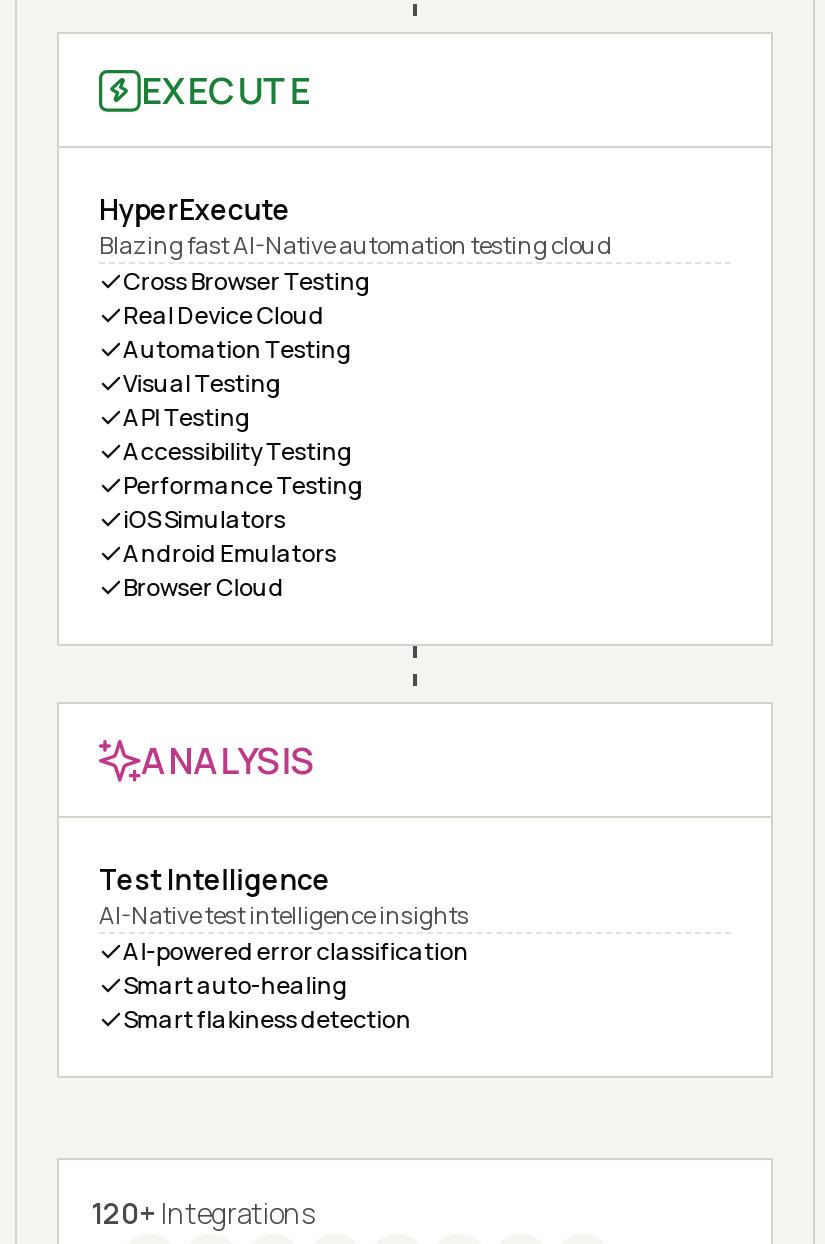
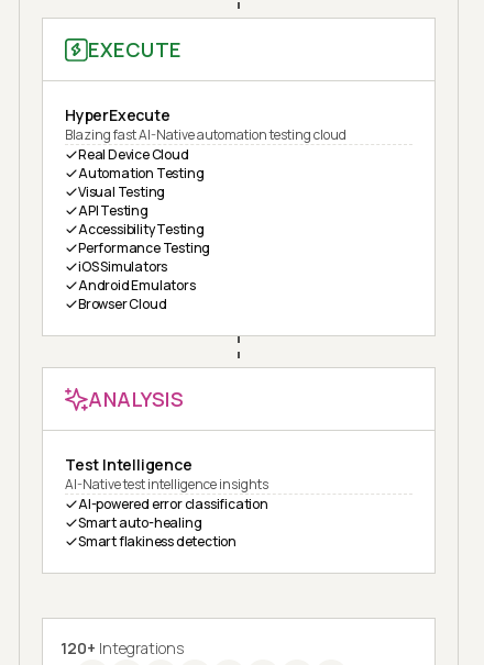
- Cross Browser Testing
